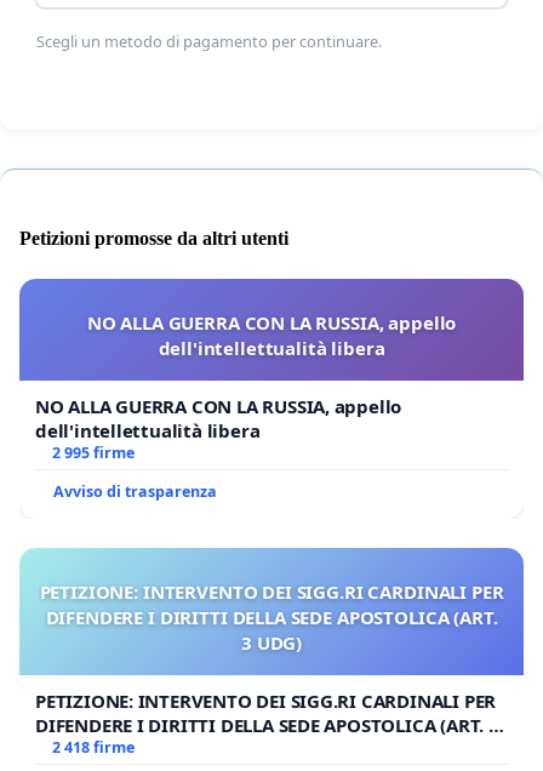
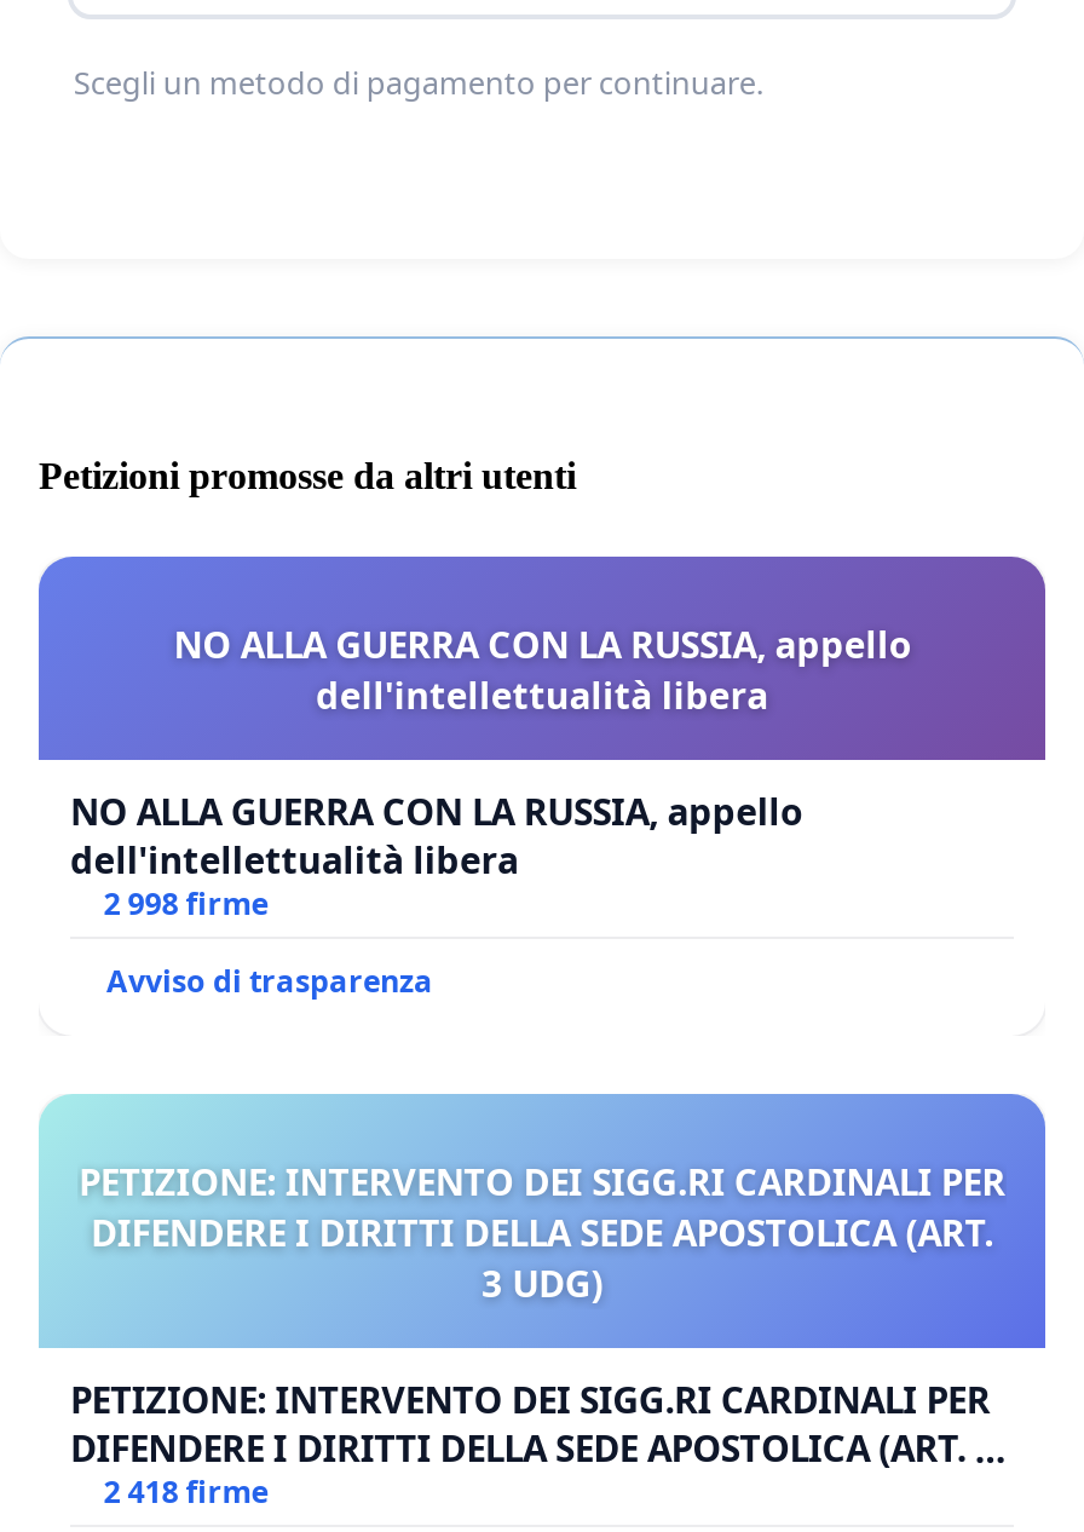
- 2 995 firme
+ 2 998 firme
